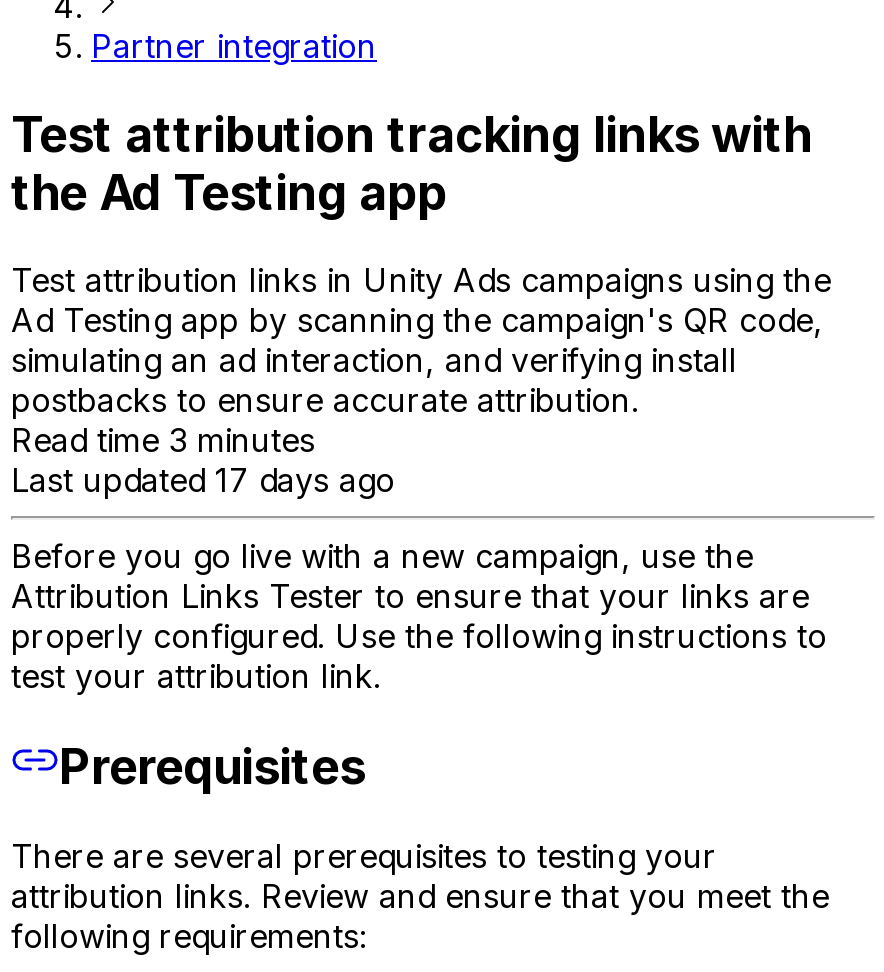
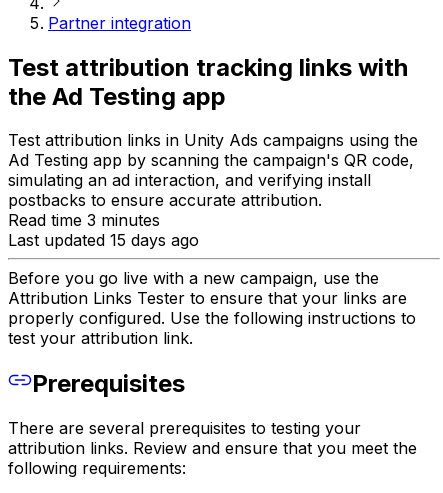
- Last updated 17 days ago
+ Last updated 15 days ago
